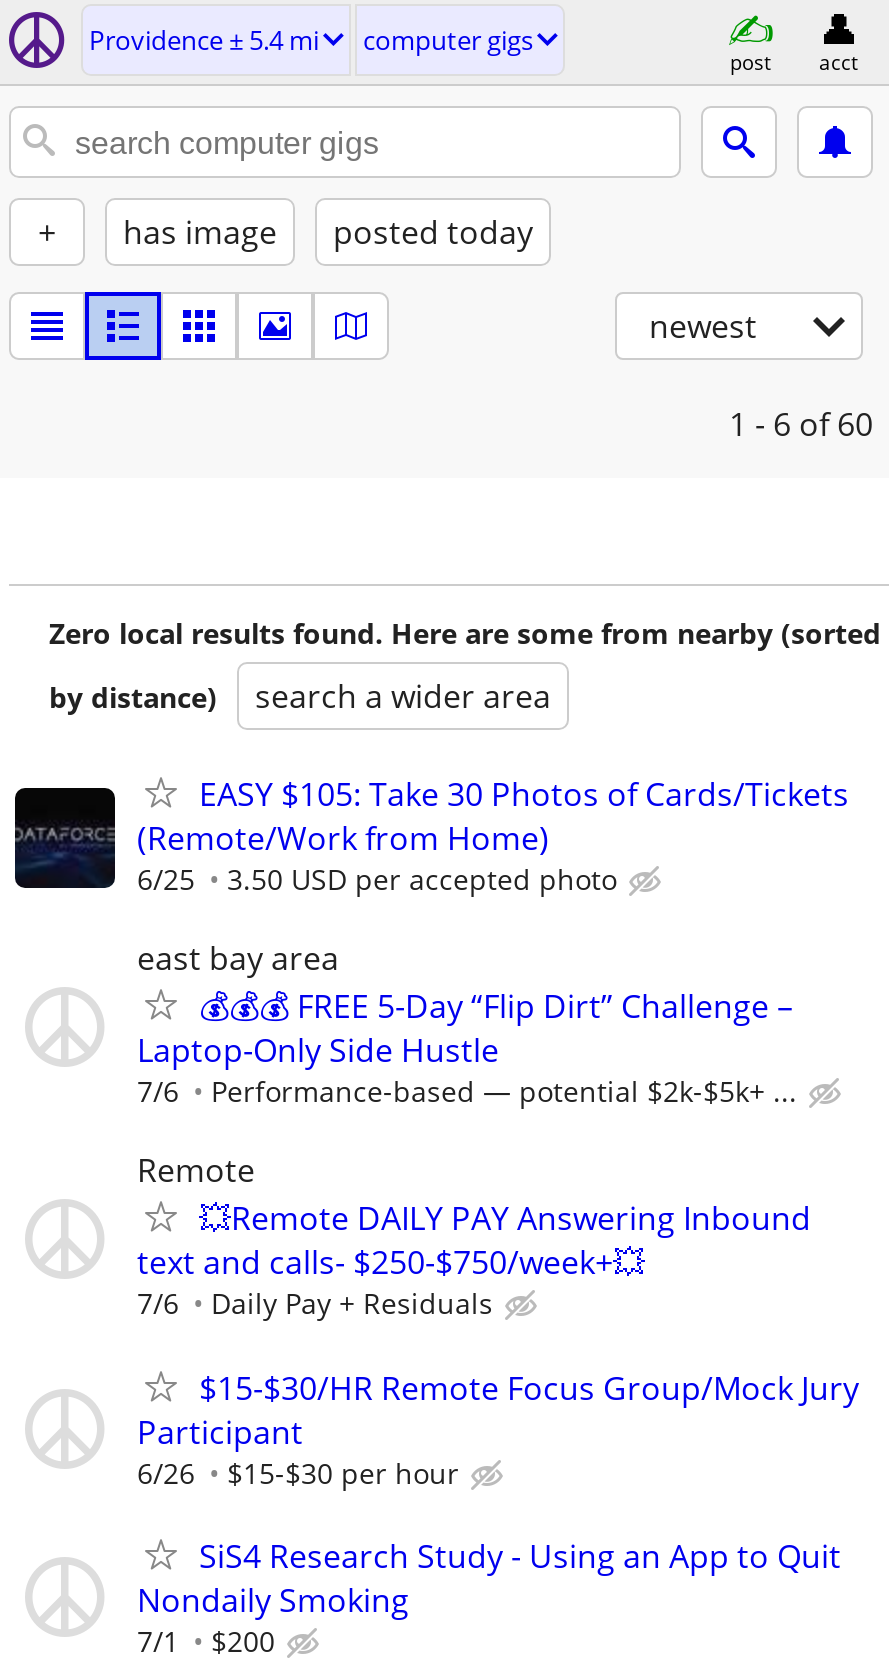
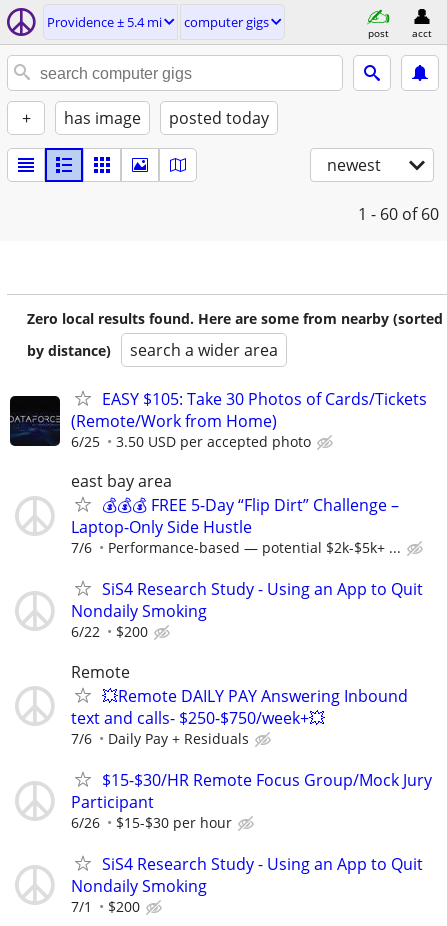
- 1 - 6 of 60
+ 1 - 60 of 60

+ SiS4 Research Study - Using an App to Quit
+ Nondaily Smoking
+ 6/22
+ $200
